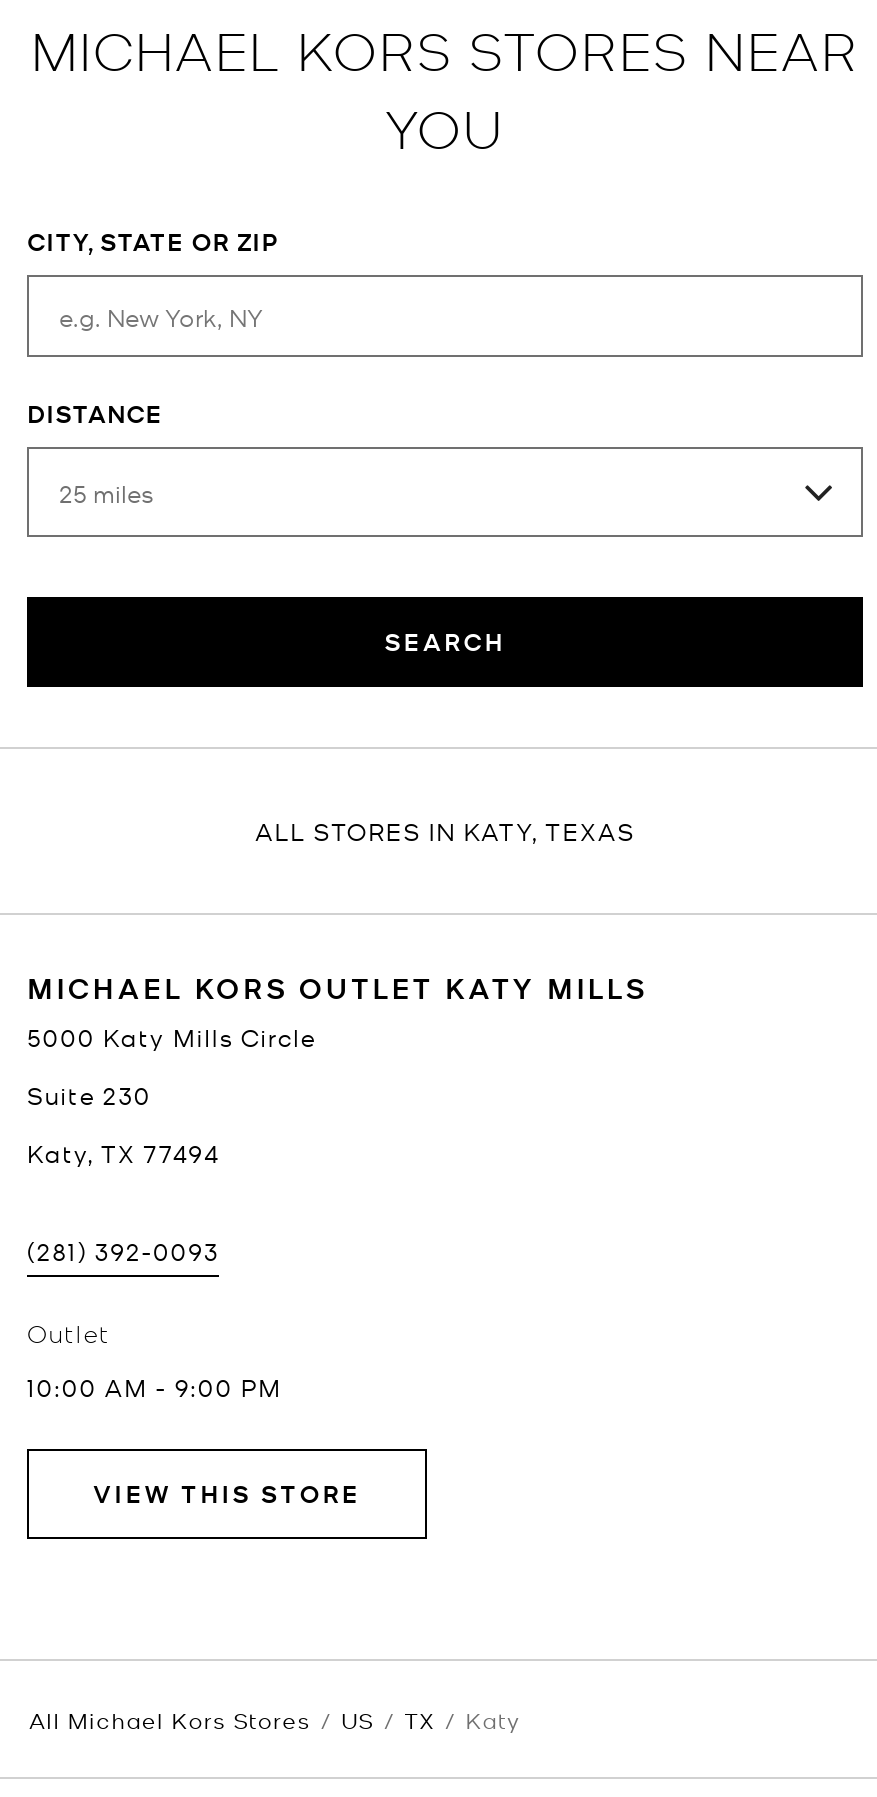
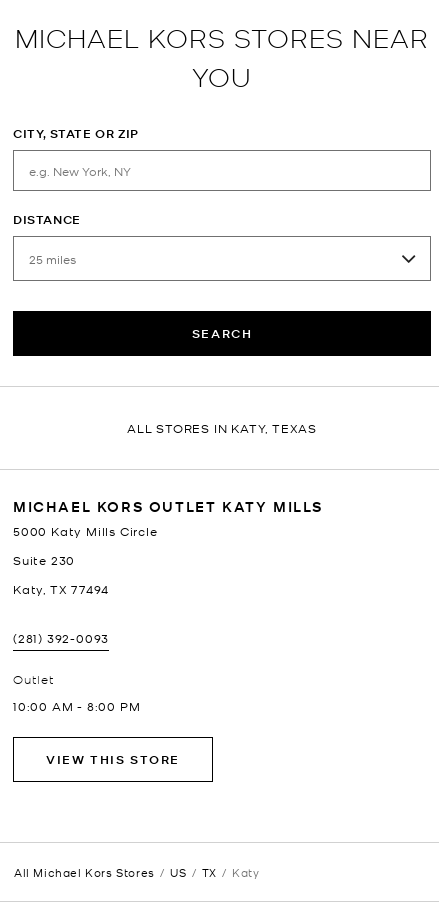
- 10:00 AM - 9:00 PM
+ 10:00 AM - 8:00 PM
